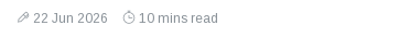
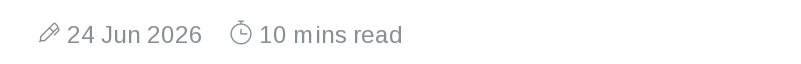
- 22 Jun 2026 10 mins read
+ 24 Jun 2026 10 mins read
